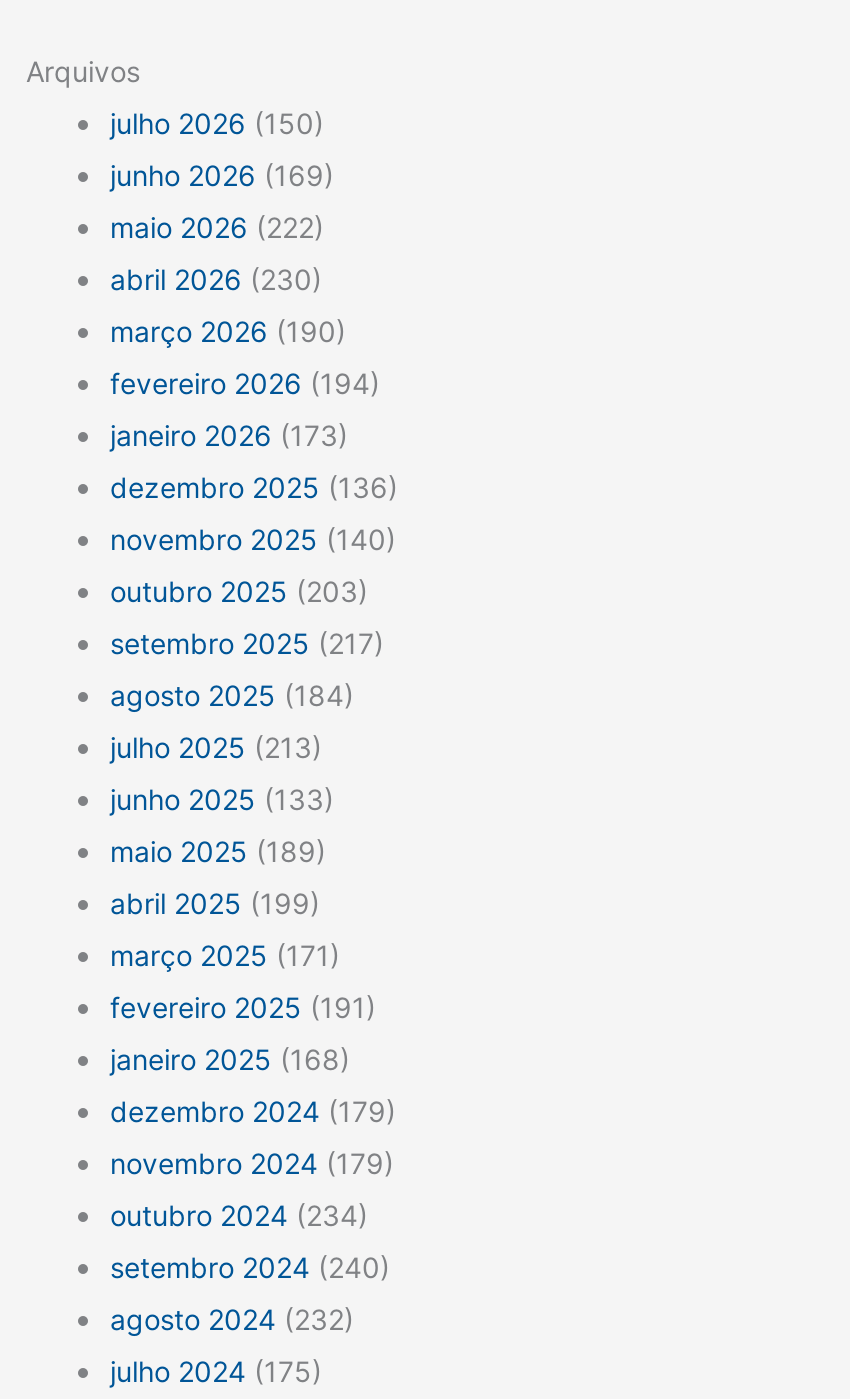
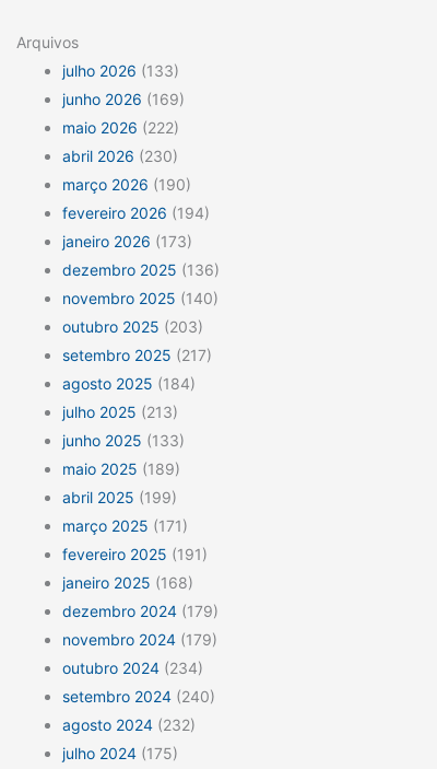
- julho 2026 (150)
+ julho 2026 (133)
